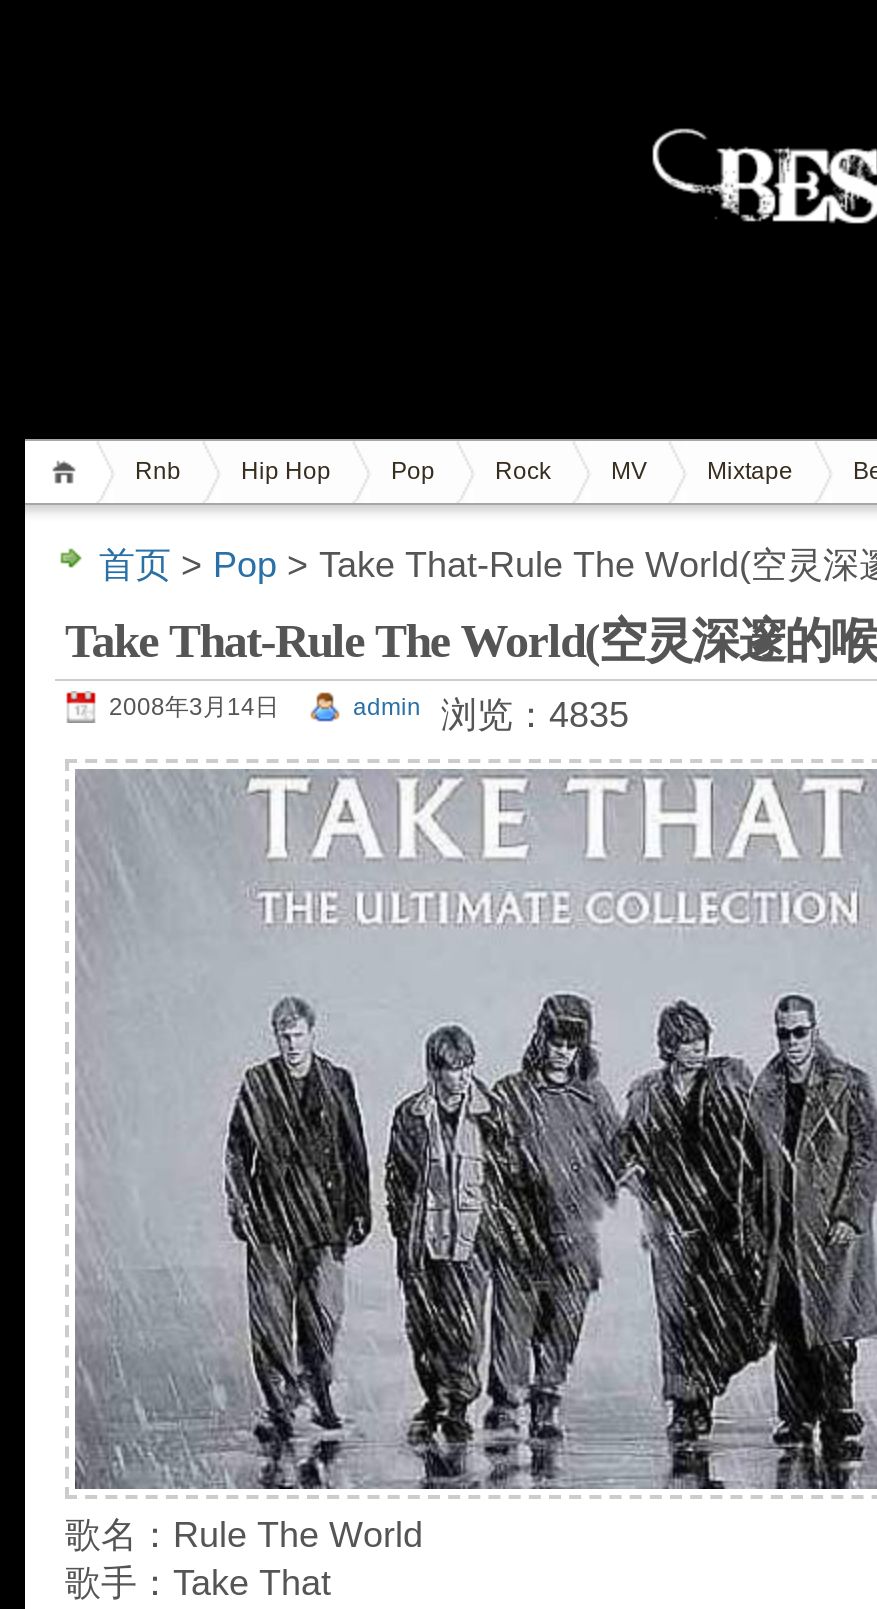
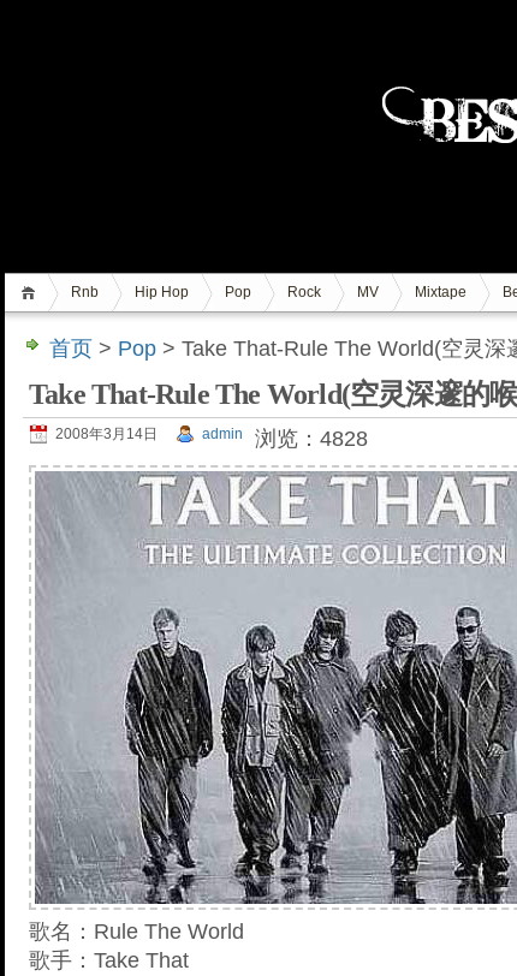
- admin 浏览：4835
+ admin 浏览：4828
